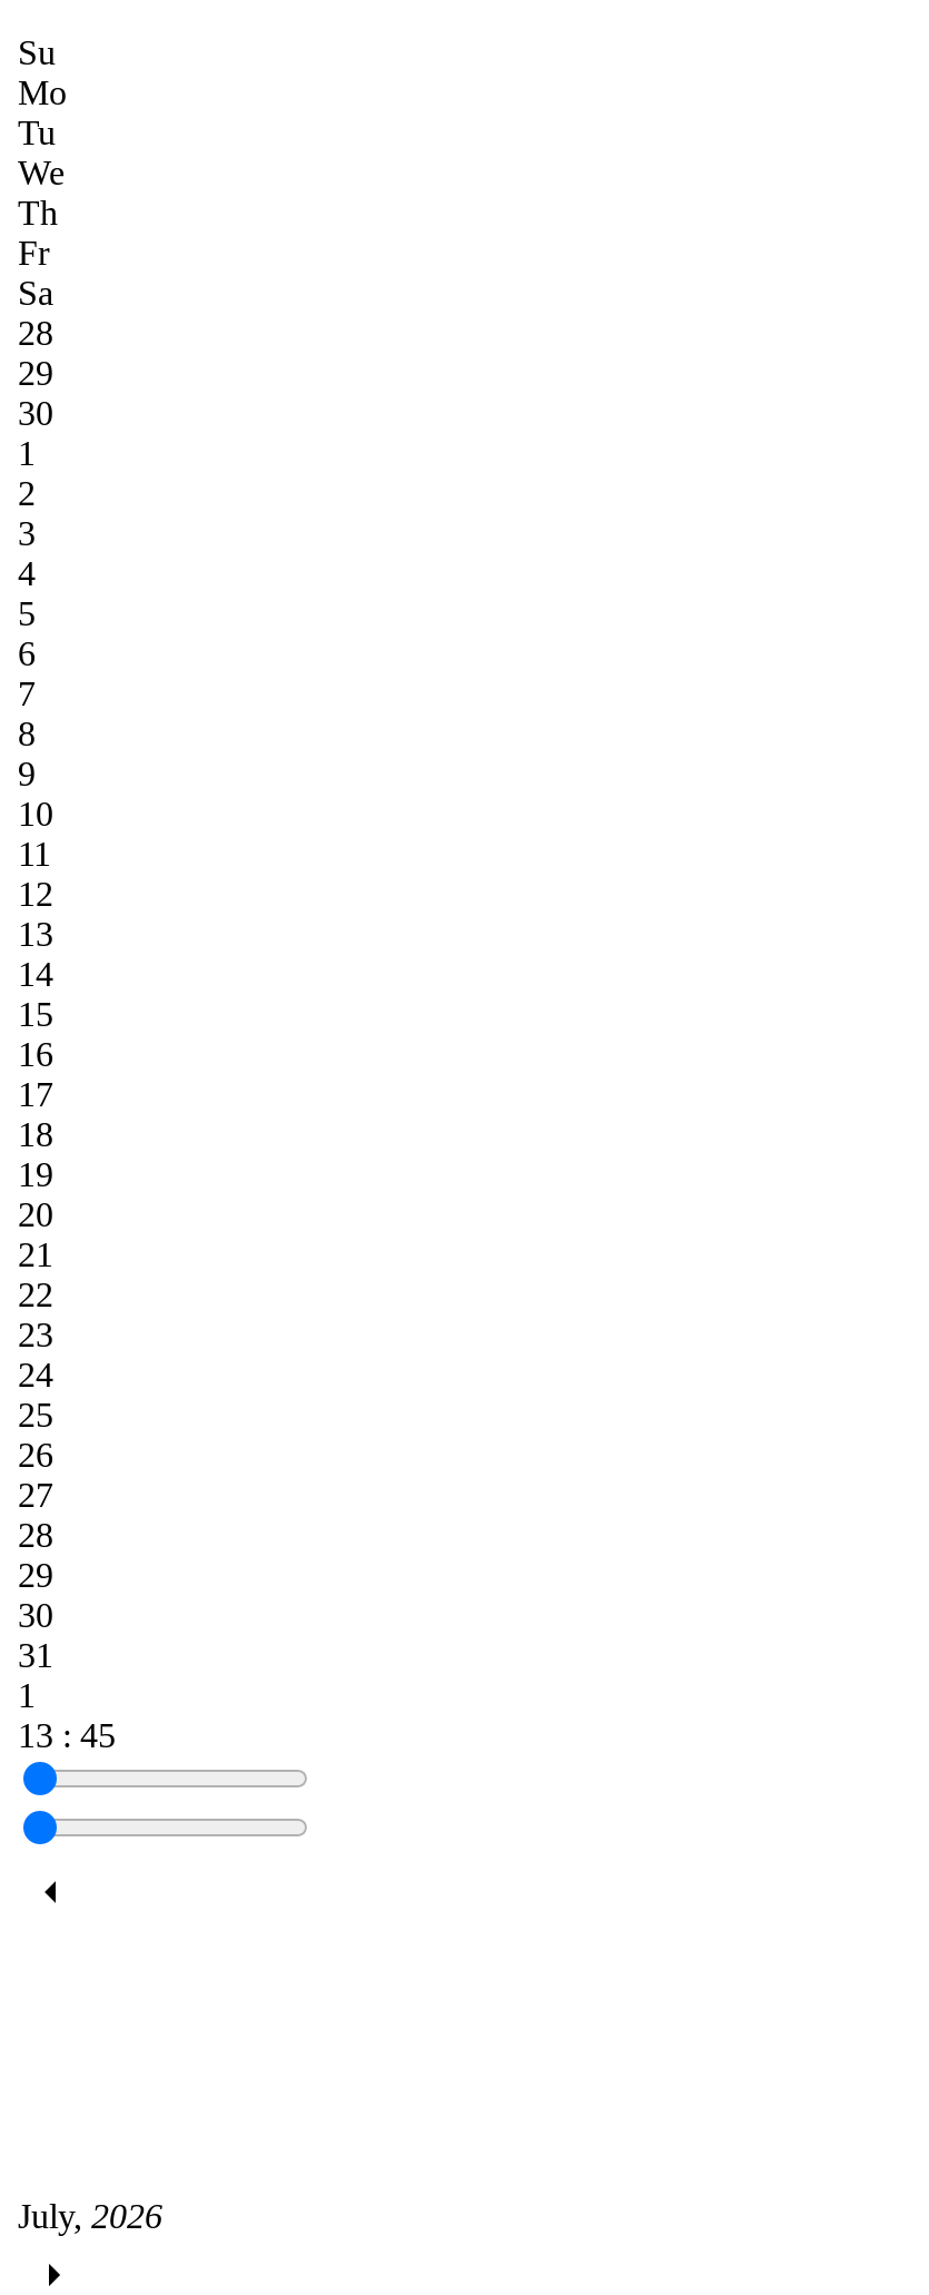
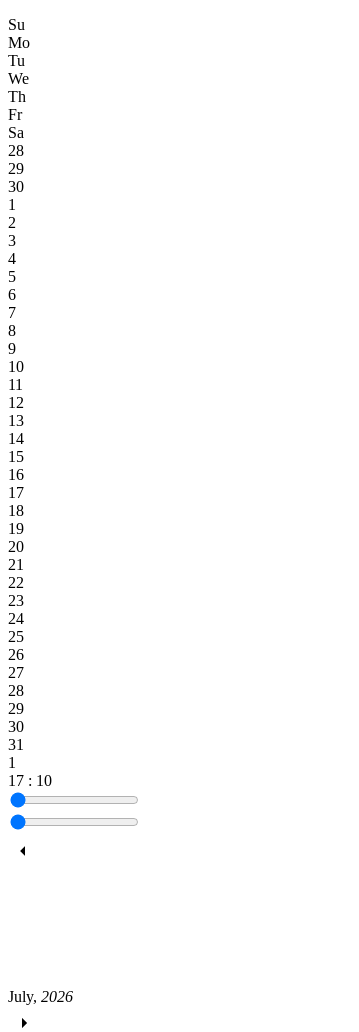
- 13 : 45
+ 17 : 10
